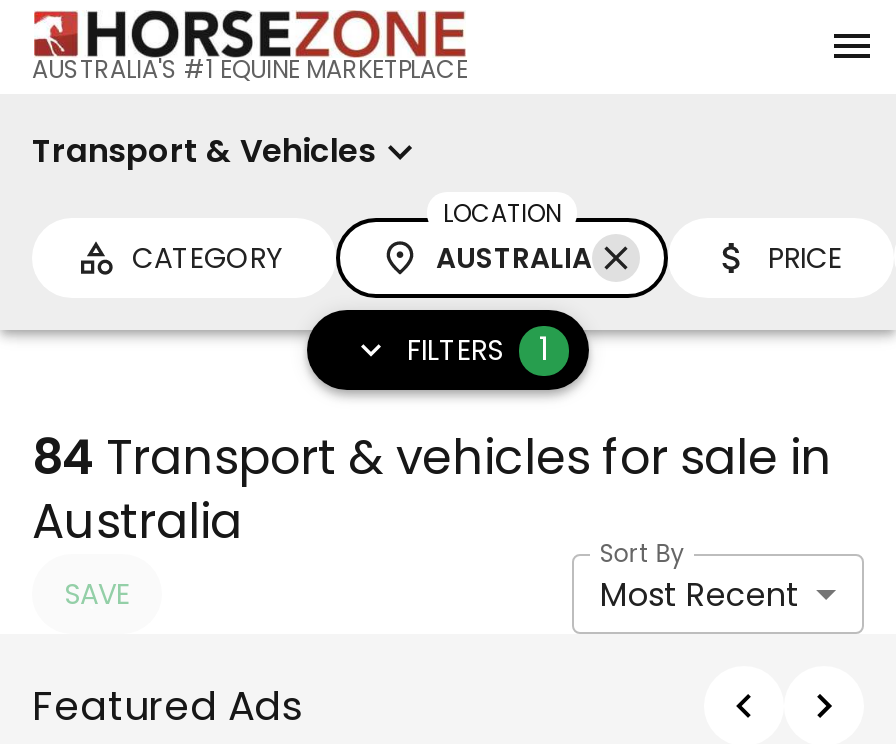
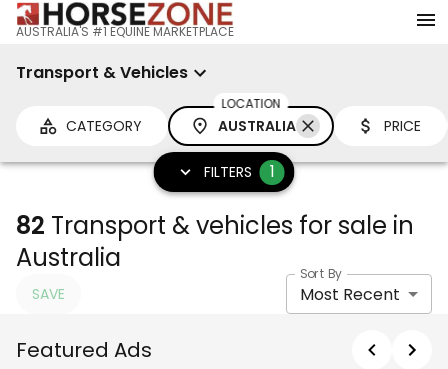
- 84 Transport & vehicles for sale in
+ 82 Transport & vehicles for sale in
